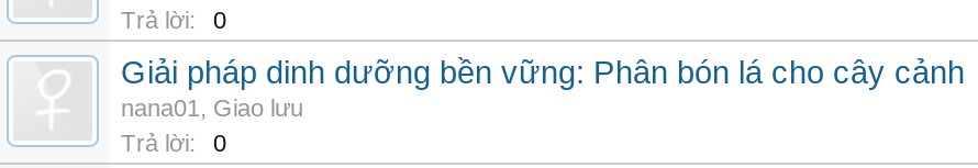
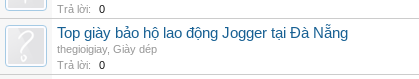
- Giải pháp dinh dưỡng bền vững: Phân bón lá cho cây cảnh
- nana01, Giao lưu
+ Top giày bảo hộ lao động Jogger tại Đà Nẵng
+ thegioigiay, Giày dép
